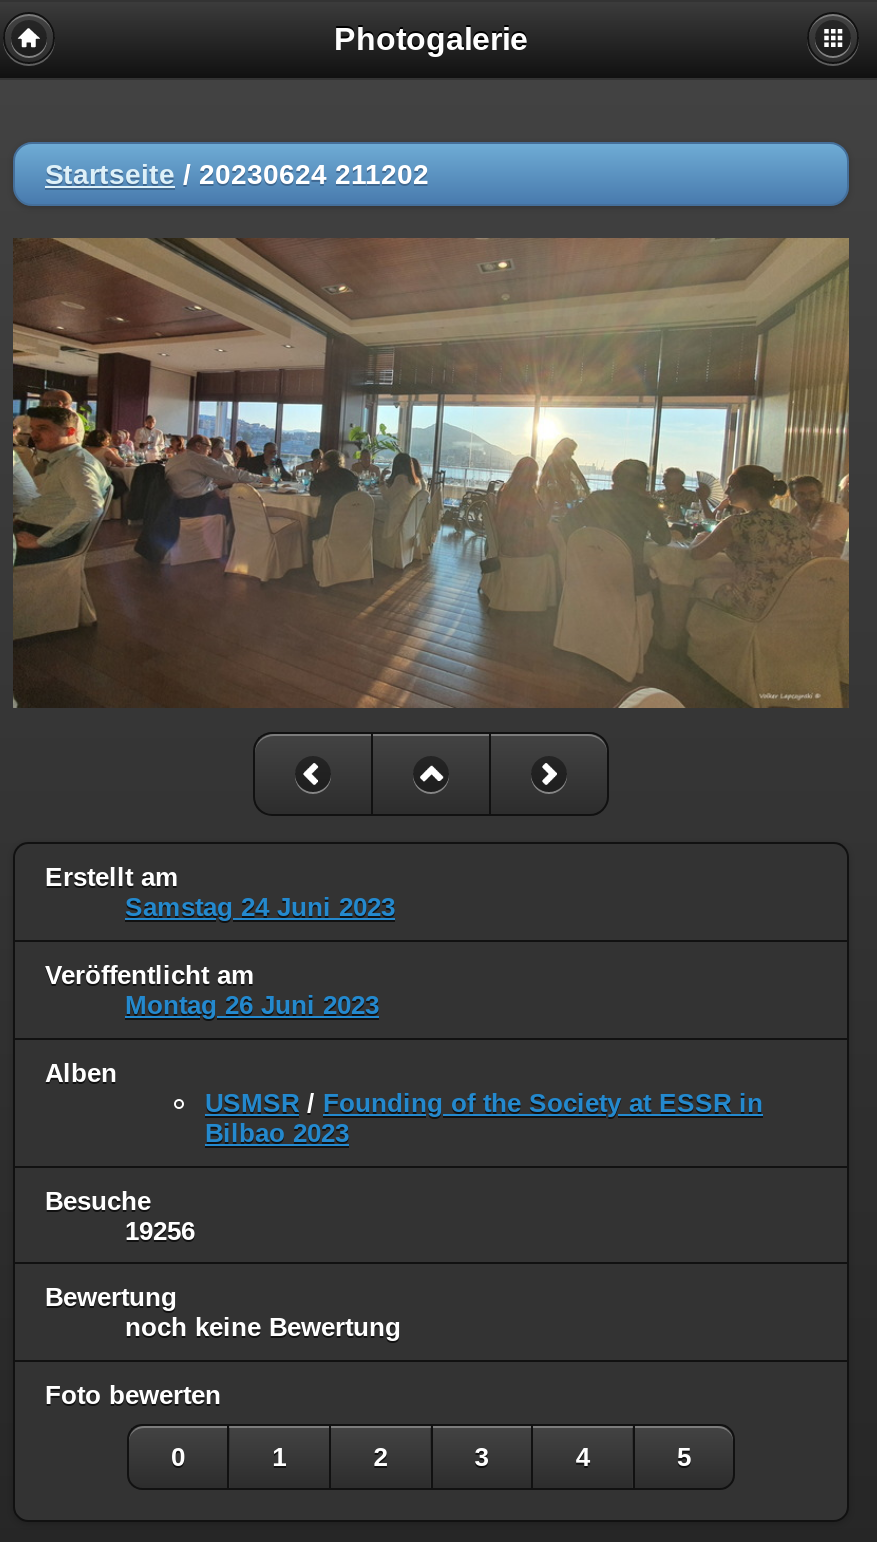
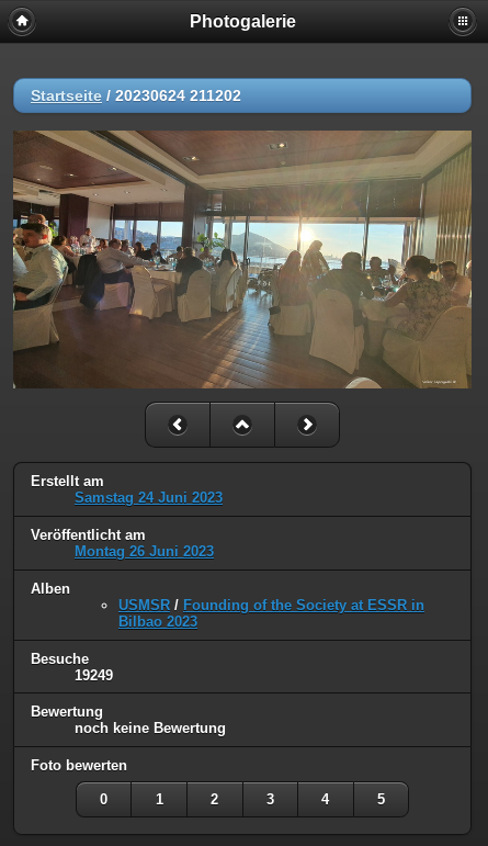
- 19256
+ 19249
